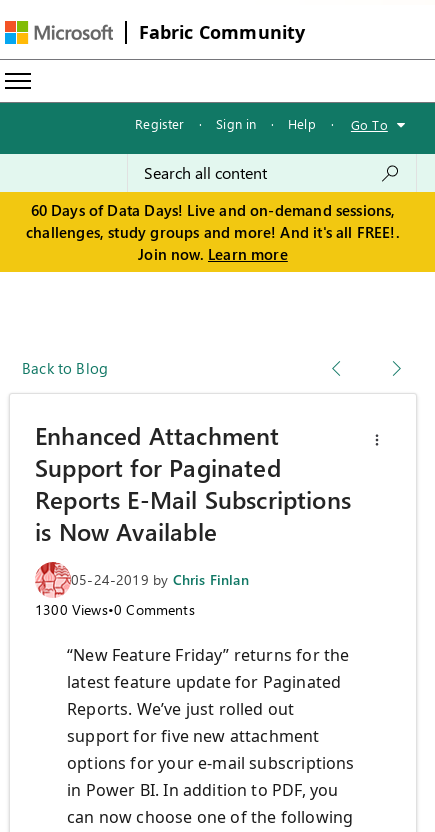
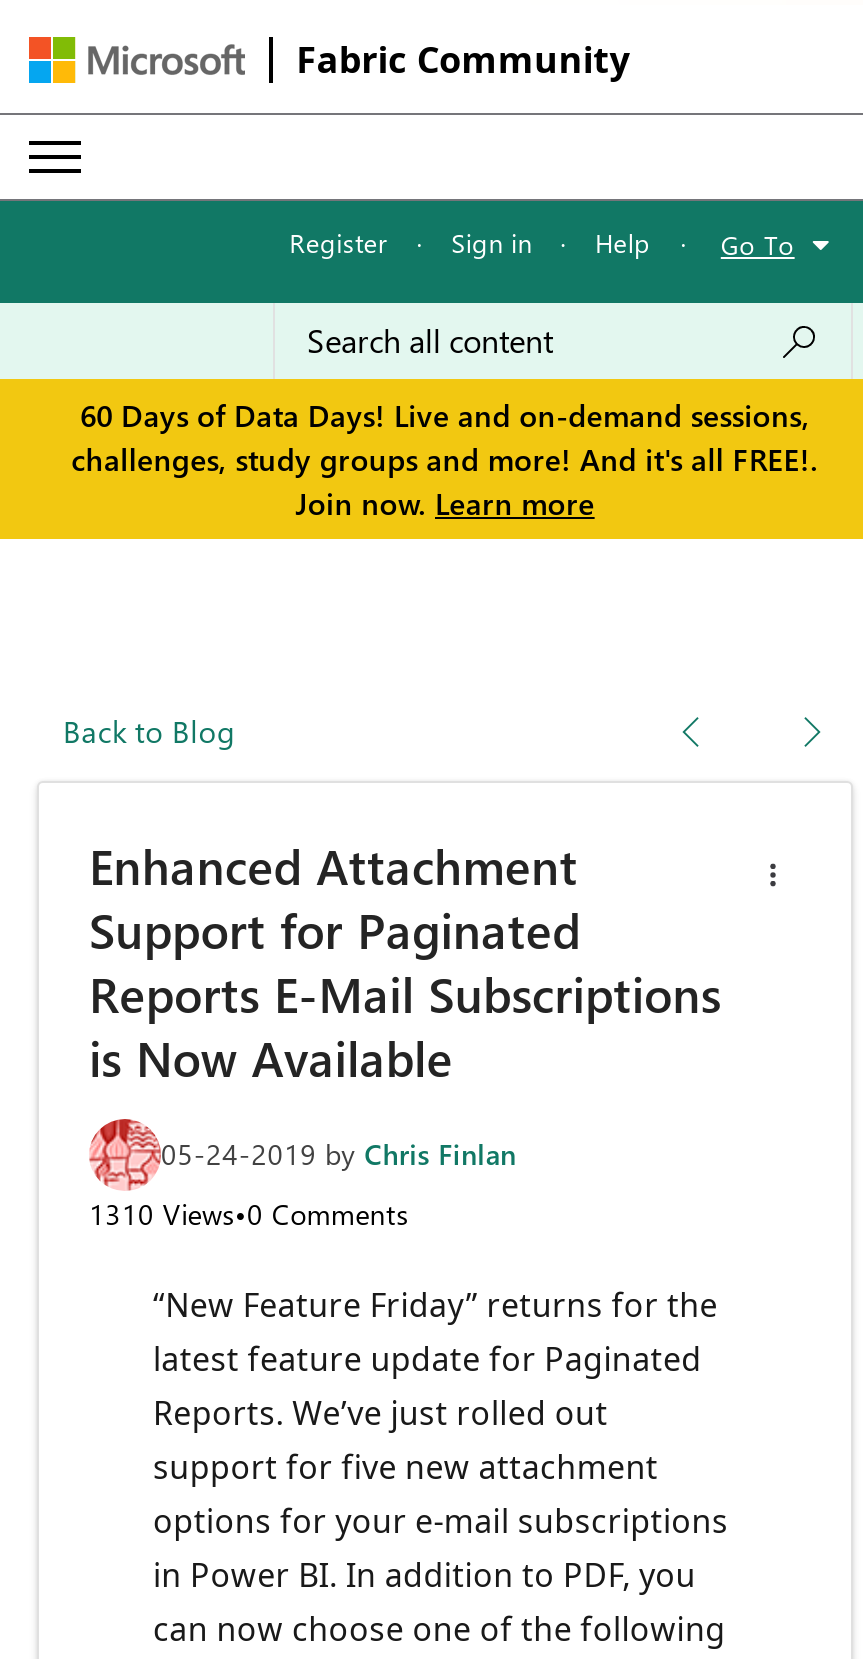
- 1300 Views•0 Comments
+ 1310 Views•0 Comments
